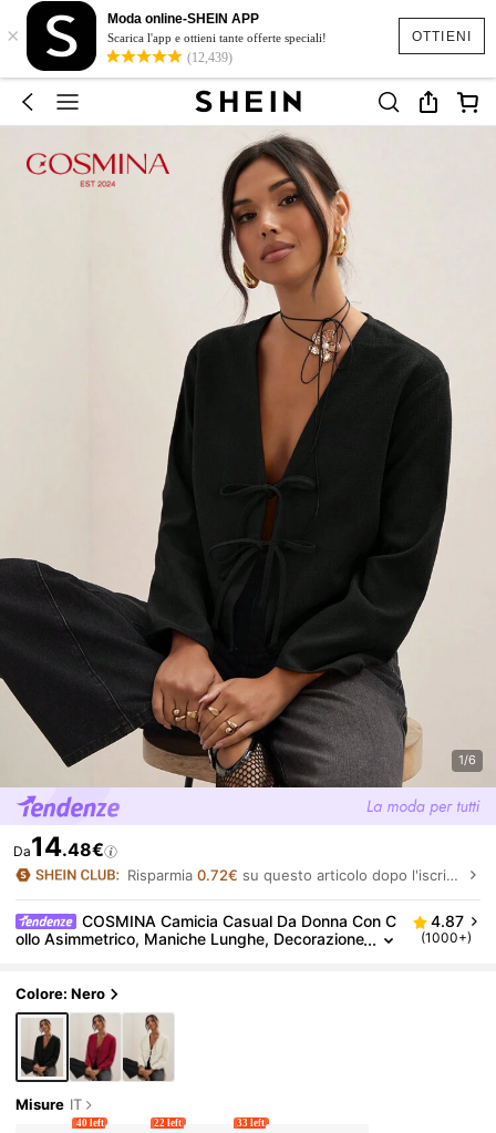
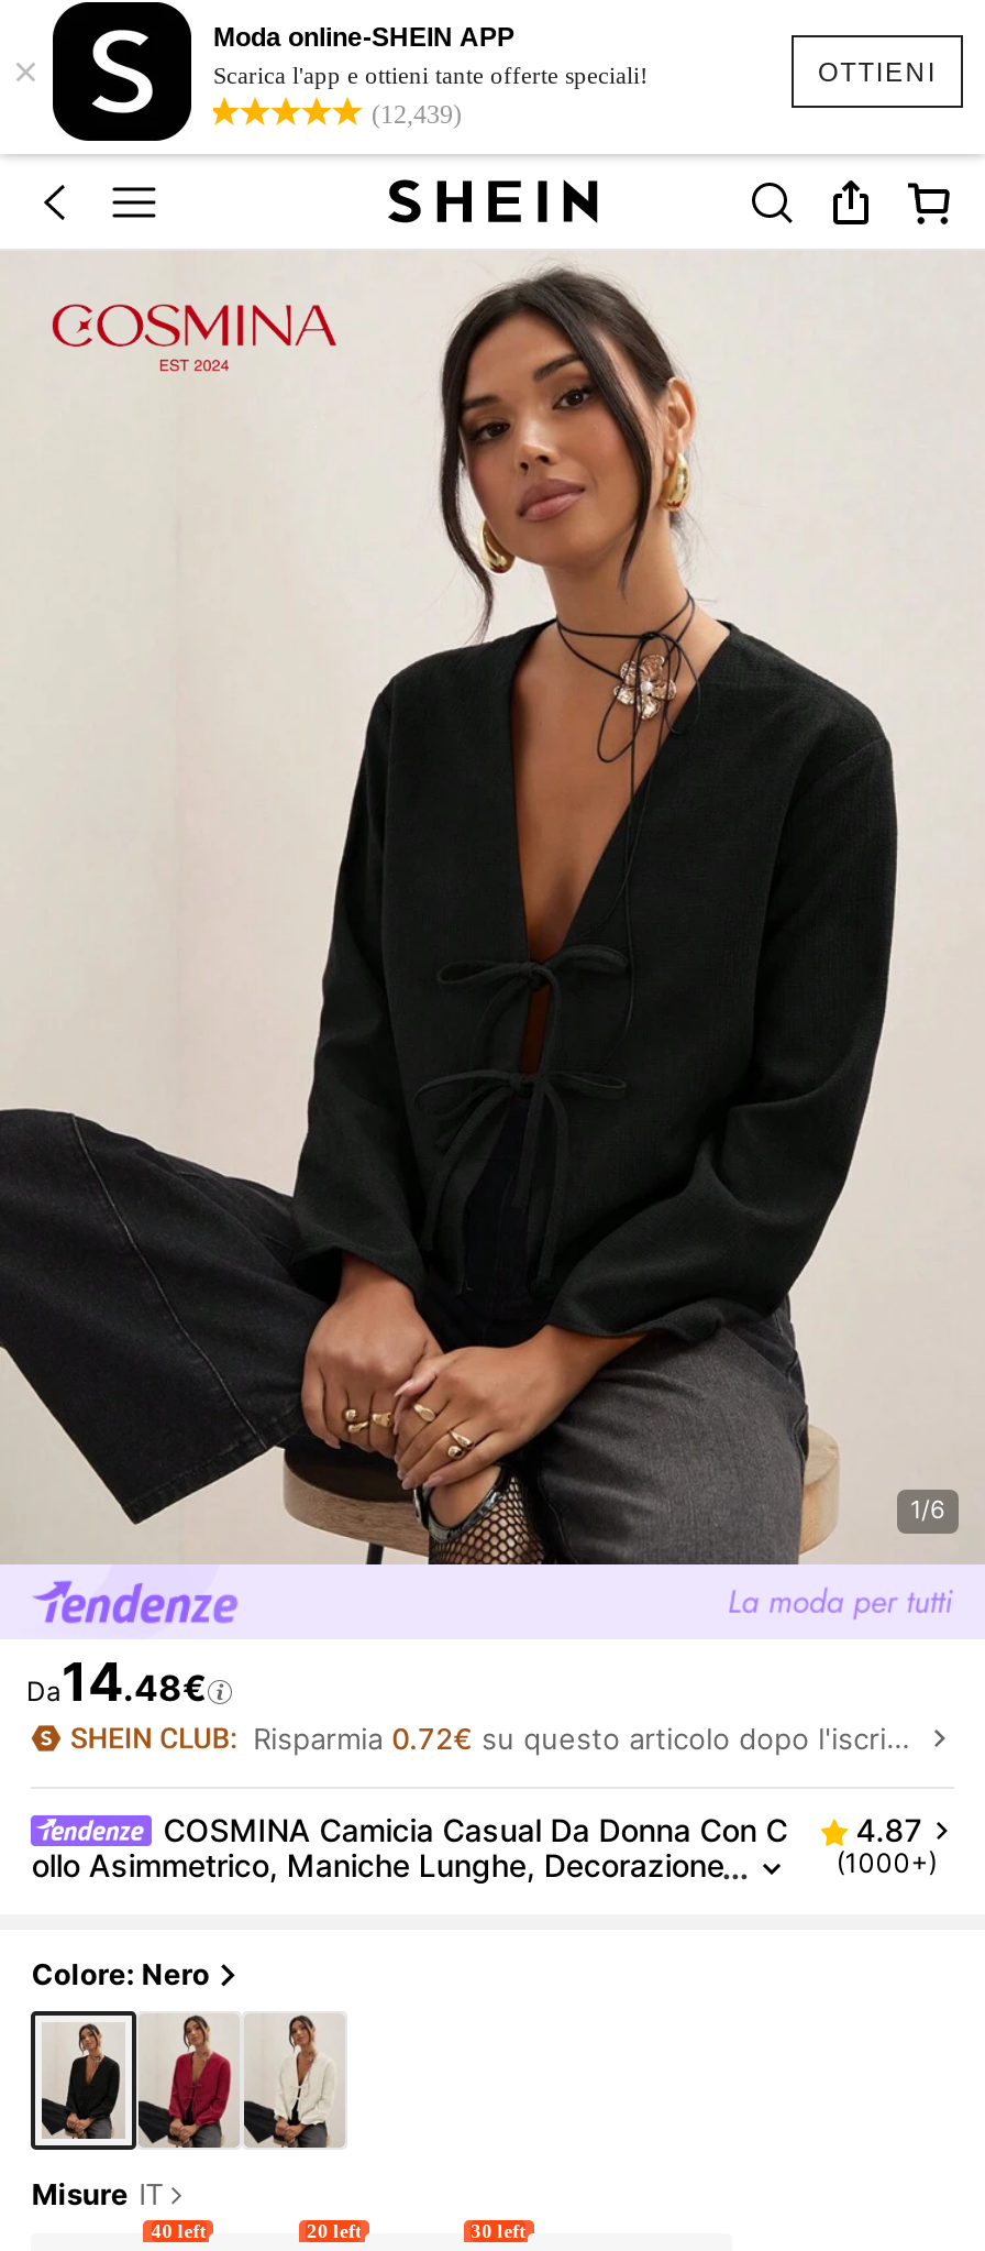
- 22 left
+ 20 left

- 33 left
+ 30 left
